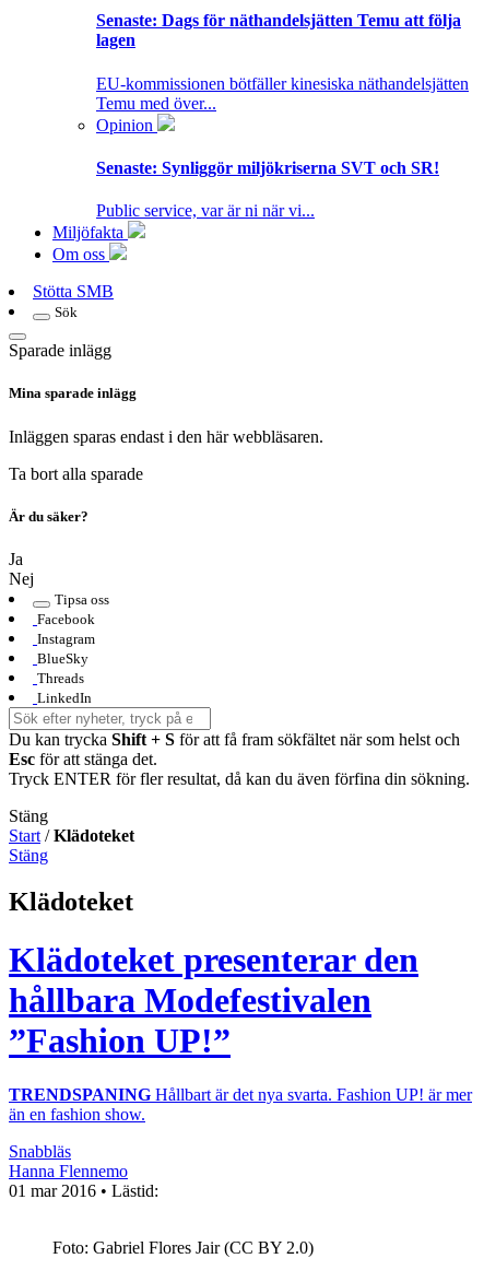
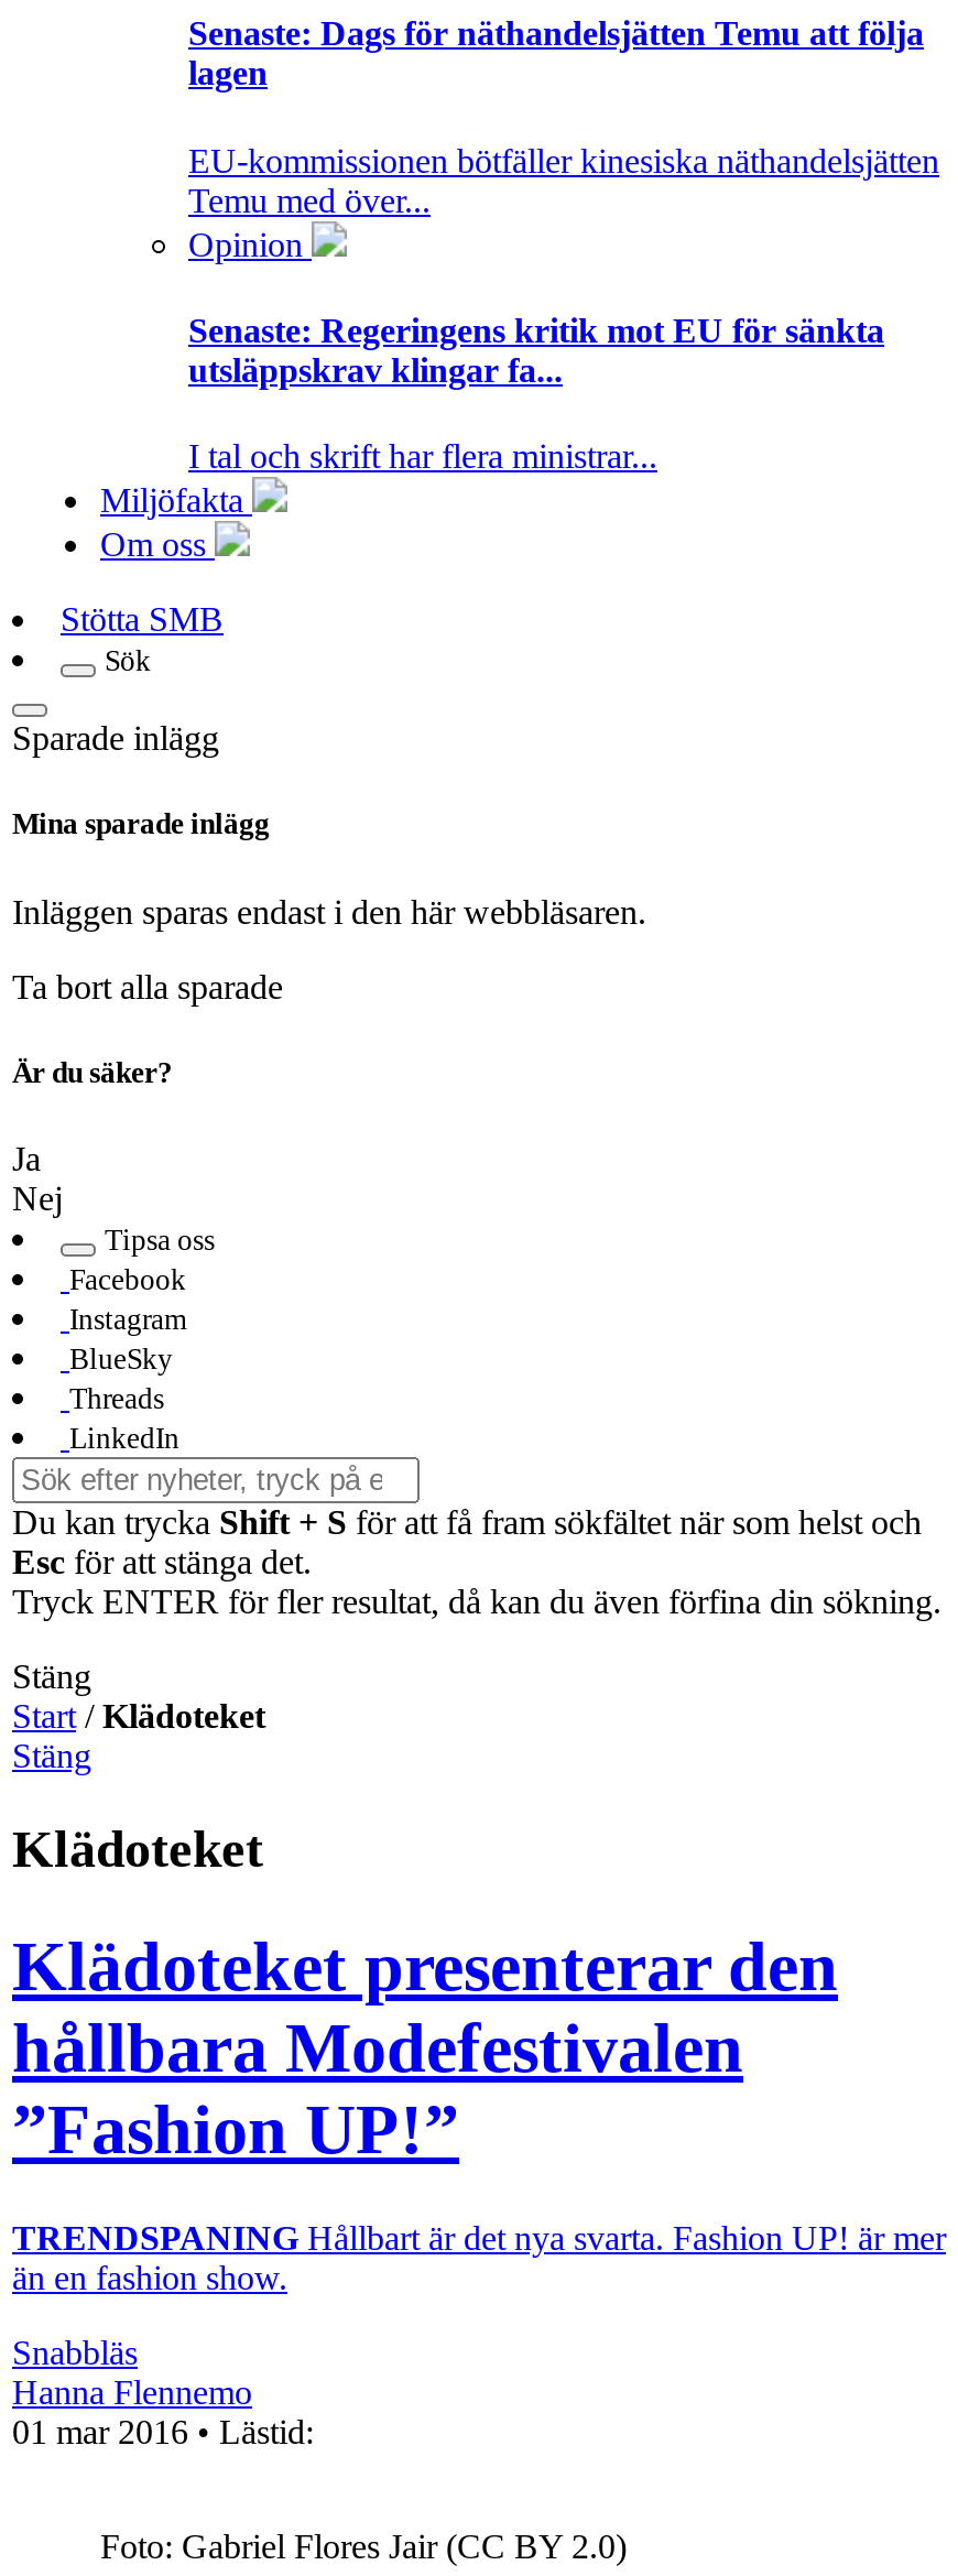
- Senaste: Synliggör miljökriserna SVT och SR!
+ Senaste: Regeringens kritik mot EU för sänkta
+ utsläppskrav klingar fa...

- Public service, var är ni när vi...
+ I tal och skrift har flera ministrar...
